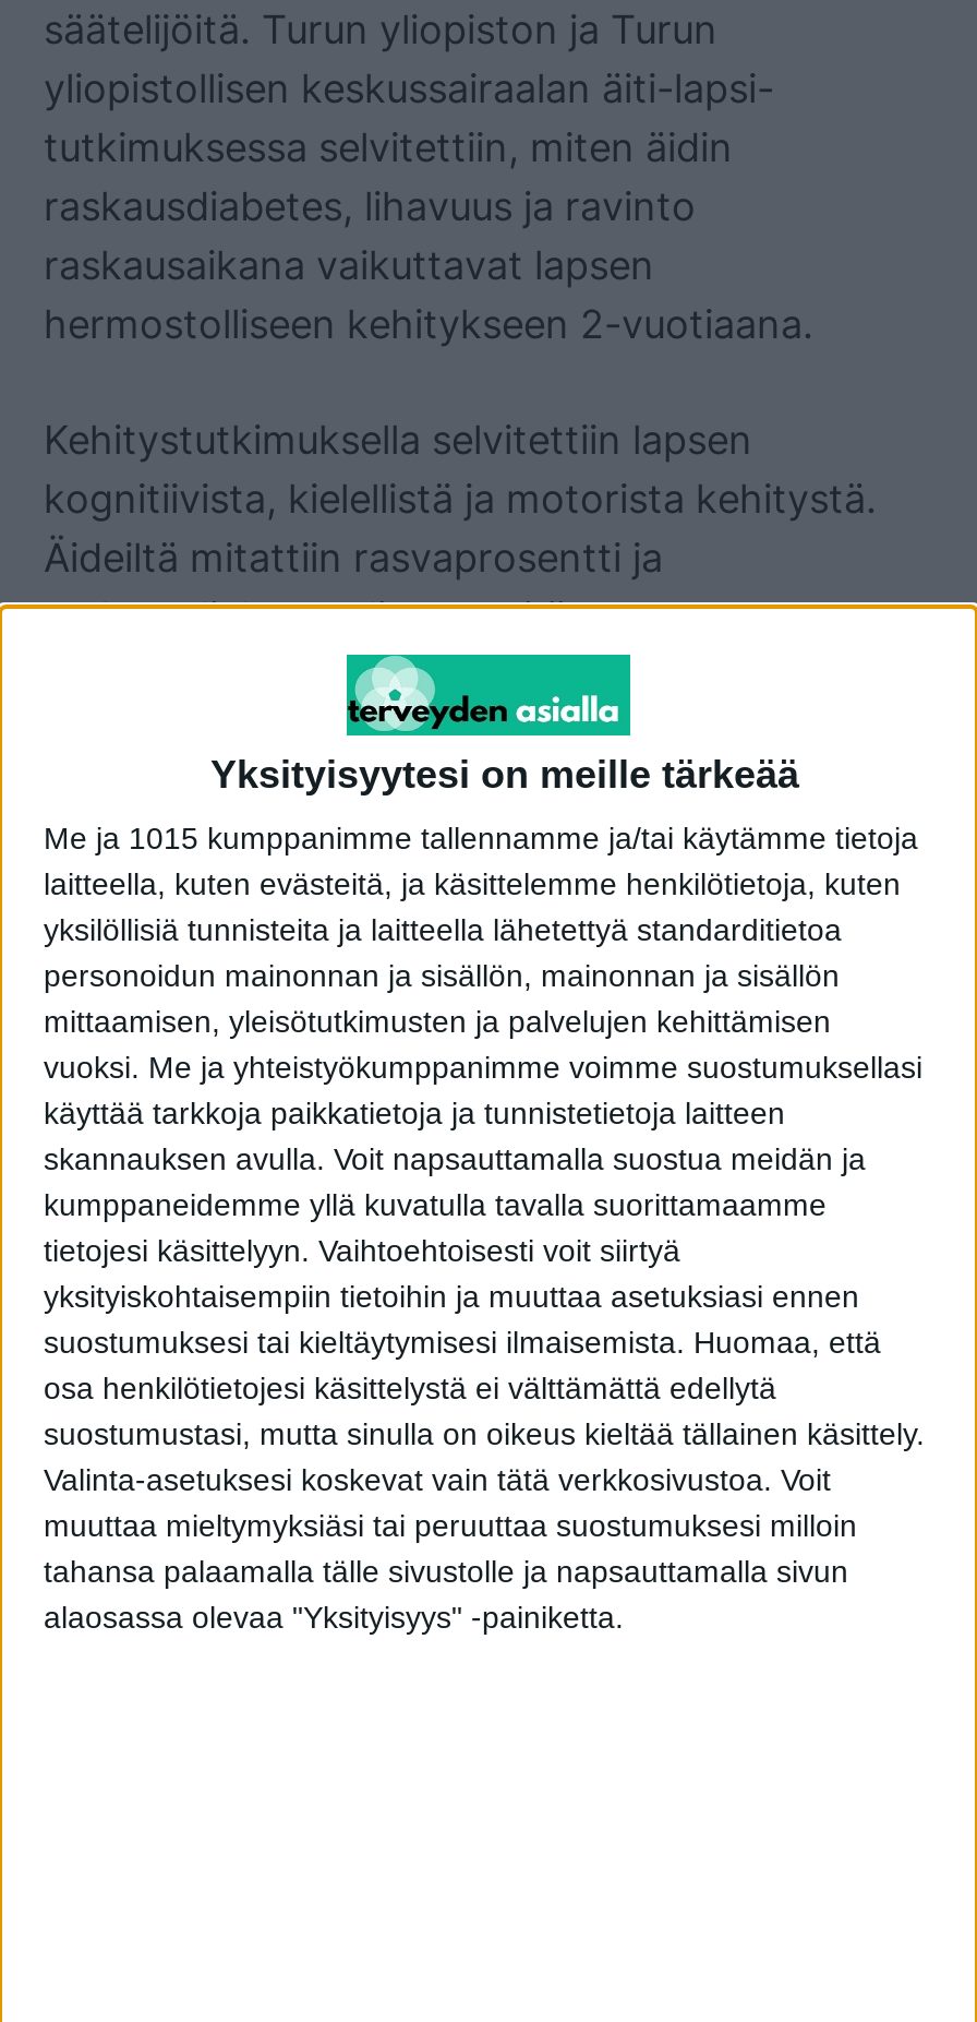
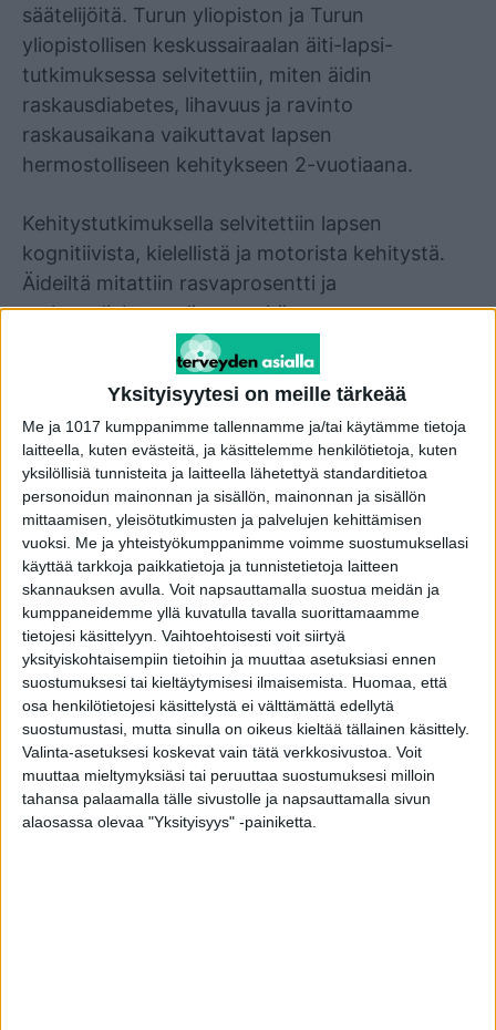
- Me ja 1015 kumppanimme tallennamme ja/tai käytämme tietoja
+ Me ja 1017 kumppanimme tallennamme ja/tai käytämme tietoja
